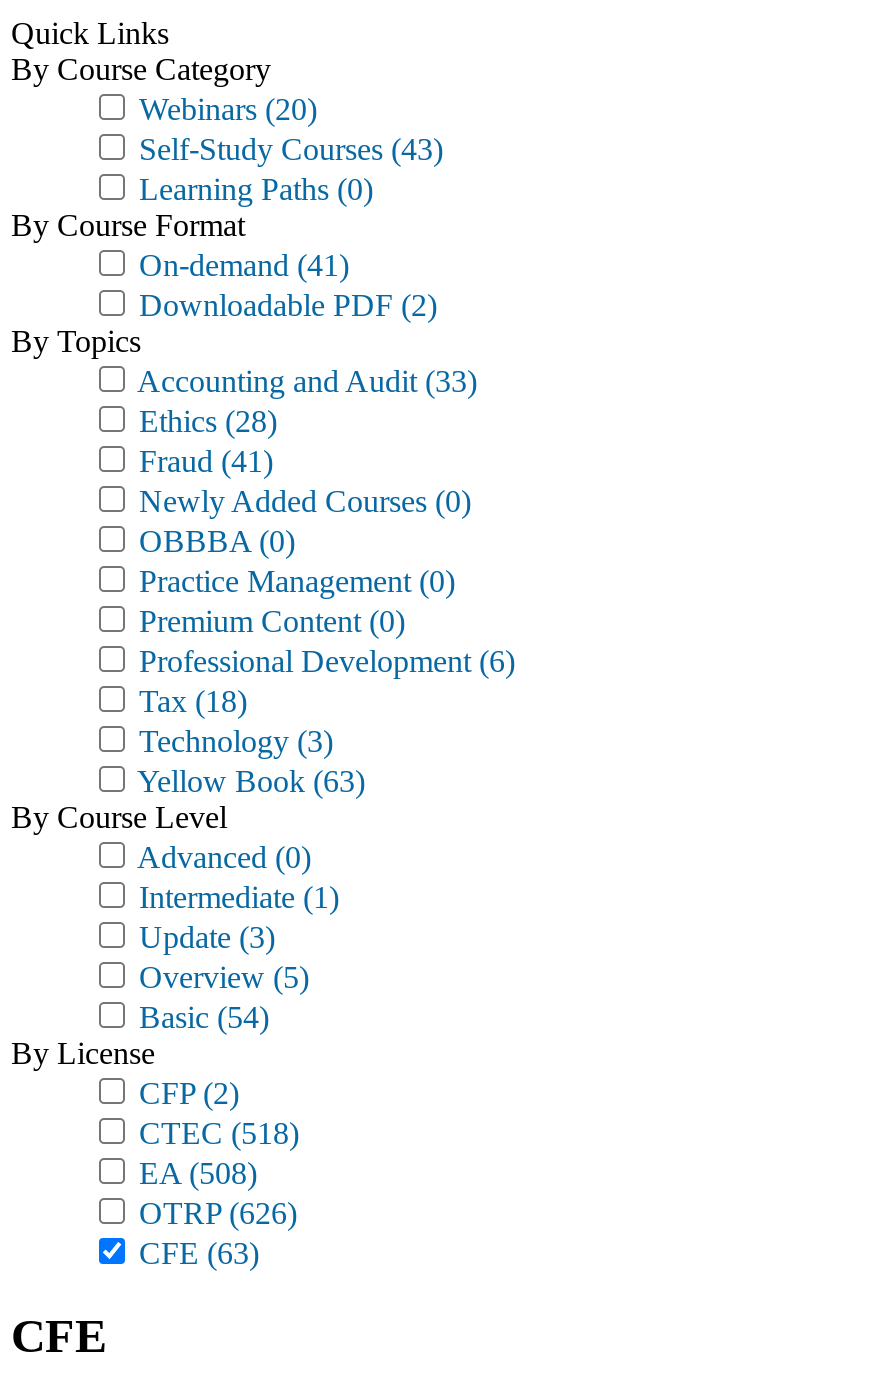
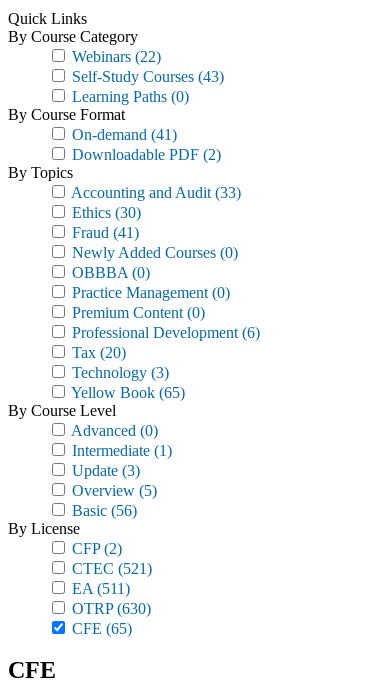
- Webinars (20)
+ Webinars (22)

- Ethics (28)
+ Ethics (30)

- Tax (18)
+ Tax (20)

- Yellow Book (63)
+ Yellow Book (65)

- Basic (54)
+ Basic (56)

- CTEC (518)
+ CTEC (521)

- EA (508)
+ EA (511)

- OTRP (626)
+ OTRP (630)

- CFE (63)
+ CFE (65)
